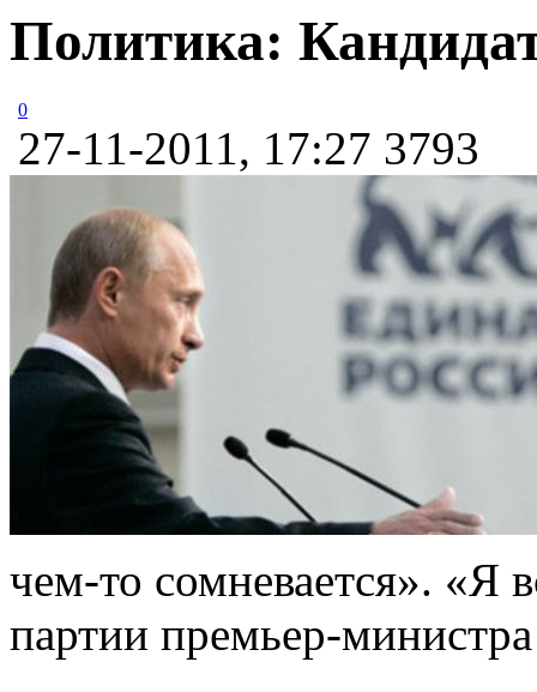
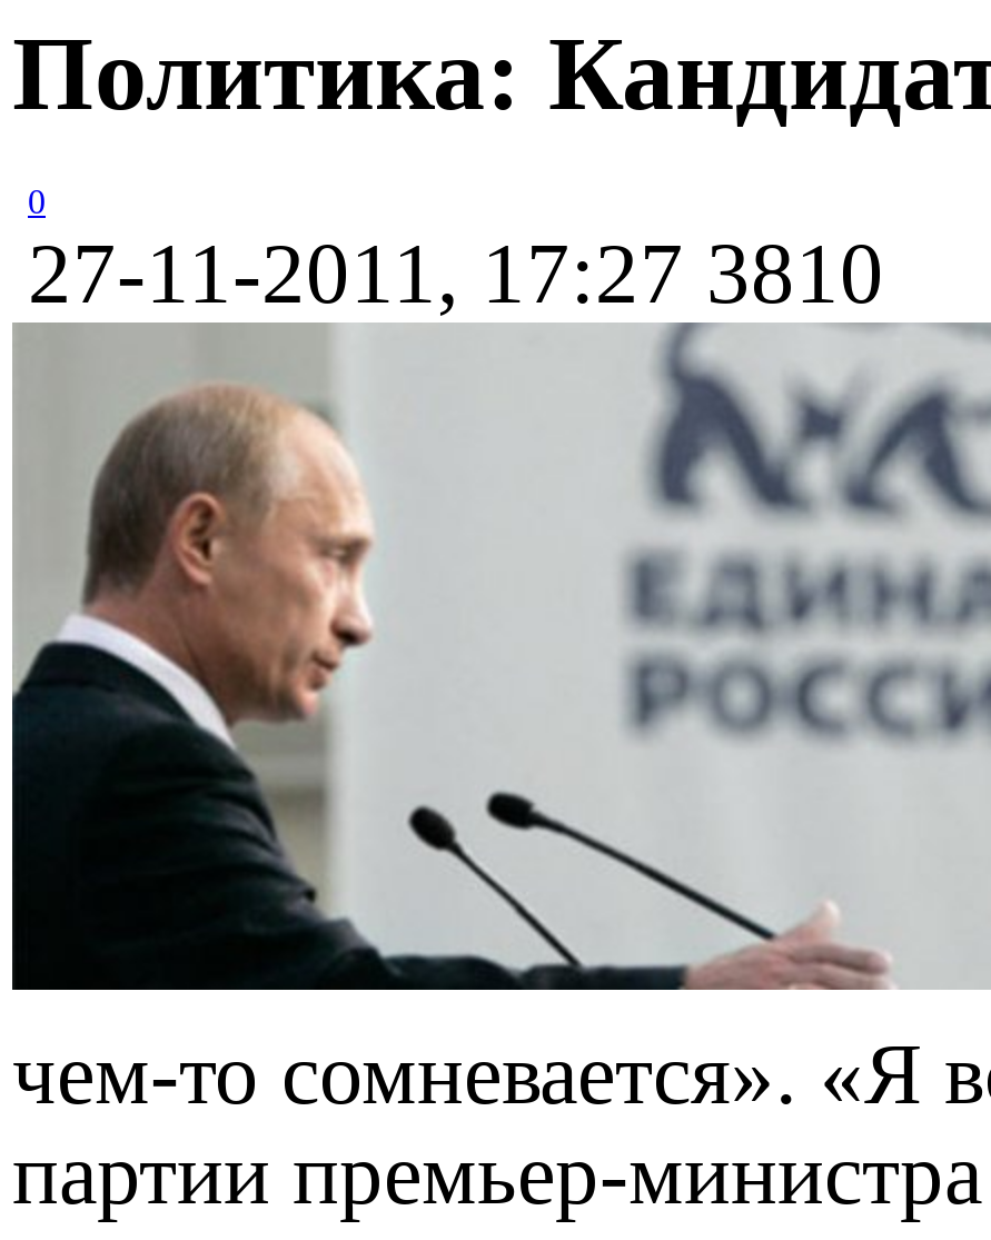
- 27-11-2011, 17:27 3793
+ 27-11-2011, 17:27 3810
